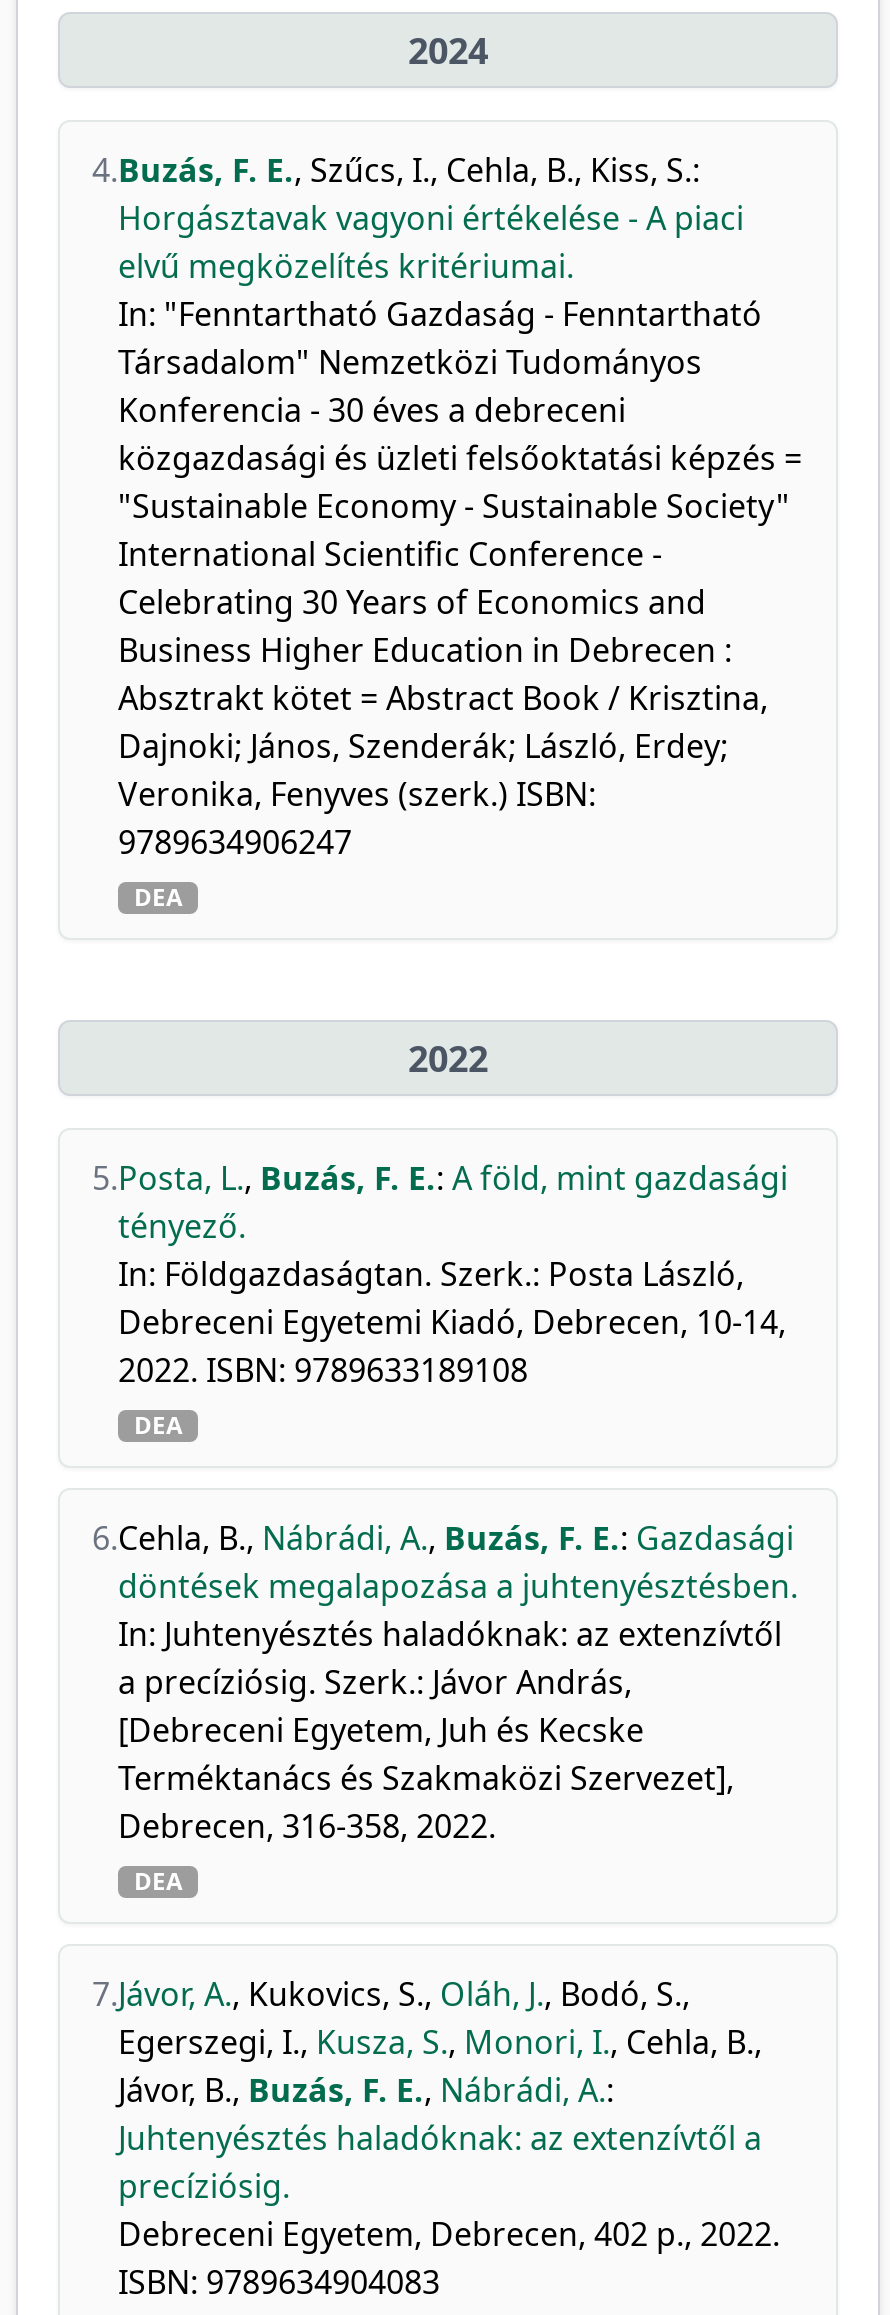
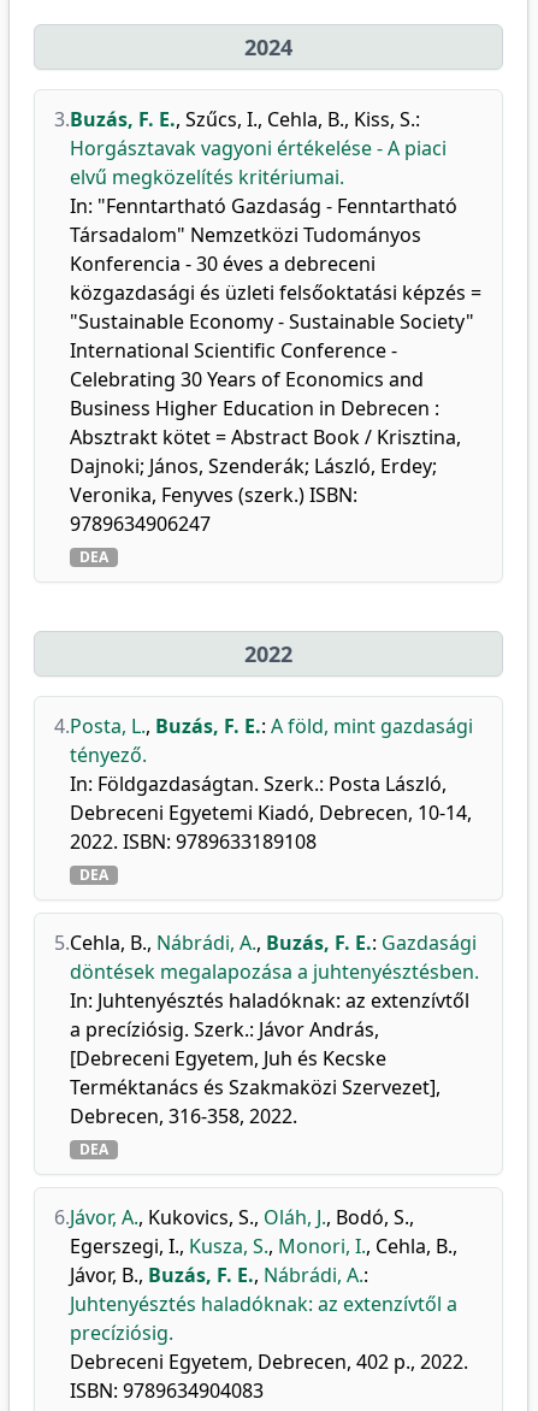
- 4.Buzás, F. E., Szűcs, I., Cehla, B., Kiss, S.:
+ 3.Buzás, F. E., Szűcs, I., Cehla, B., Kiss, S.:

- 5.Posta, L., Buzás, F. E.: A föld, mint gazdasági
+ 4.Posta, L., Buzás, F. E.: A föld, mint gazdasági

- 6.Cehla, B., Nábrádi, A., Buzás, F. E.: Gazdasági
+ 5.Cehla, B., Nábrádi, A., Buzás, F. E.: Gazdasági

- 7.Jávor, A., Kukovics, S., Oláh, J., Bodó, S.,
+ 6.Jávor, A., Kukovics, S., Oláh, J., Bodó, S.,
